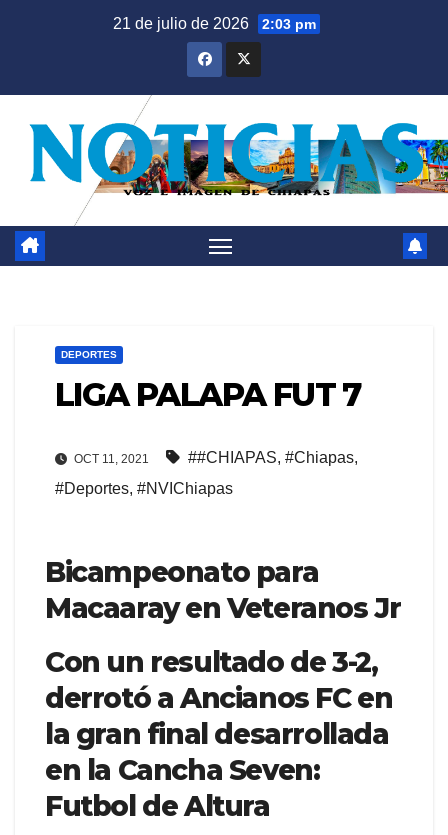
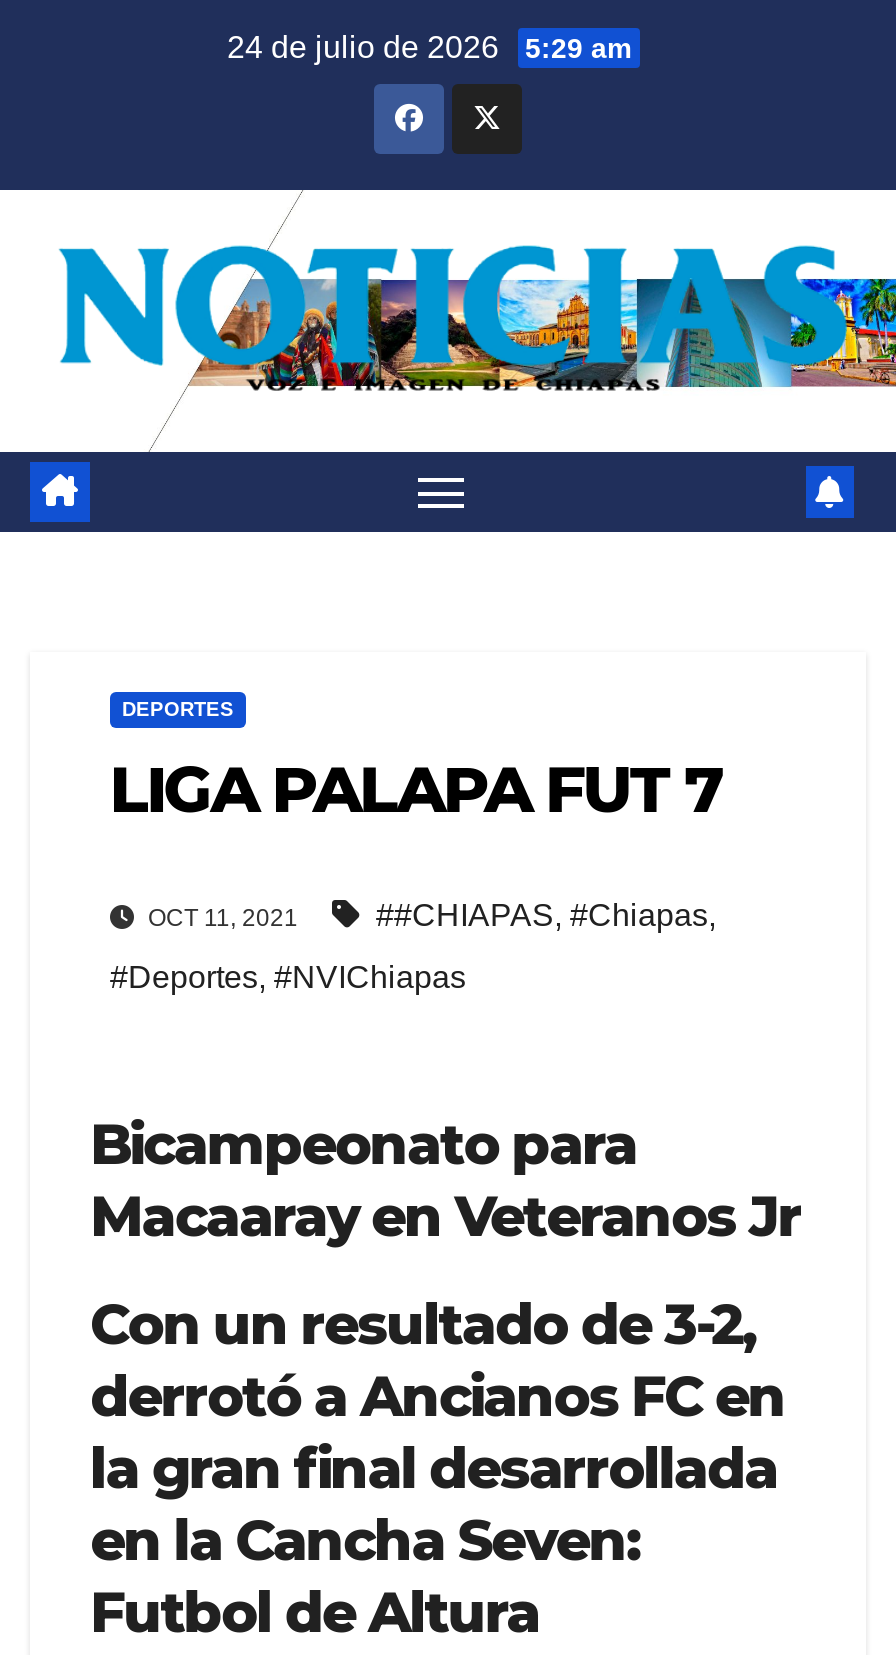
- 21 de julio de 2026 2:03 pm
+ 24 de julio de 2026 5:29 am
